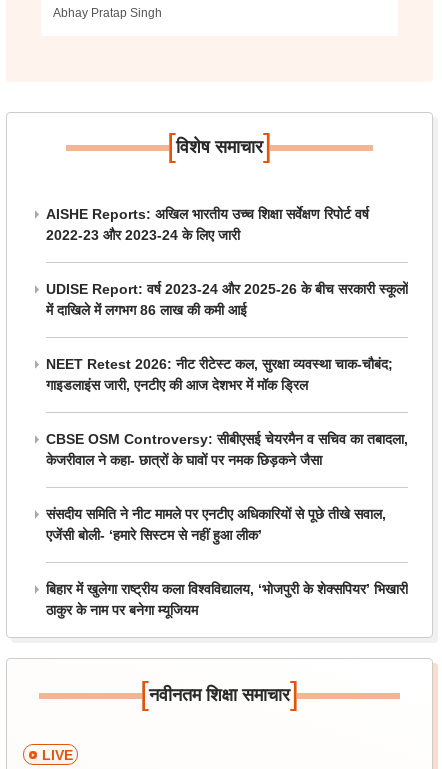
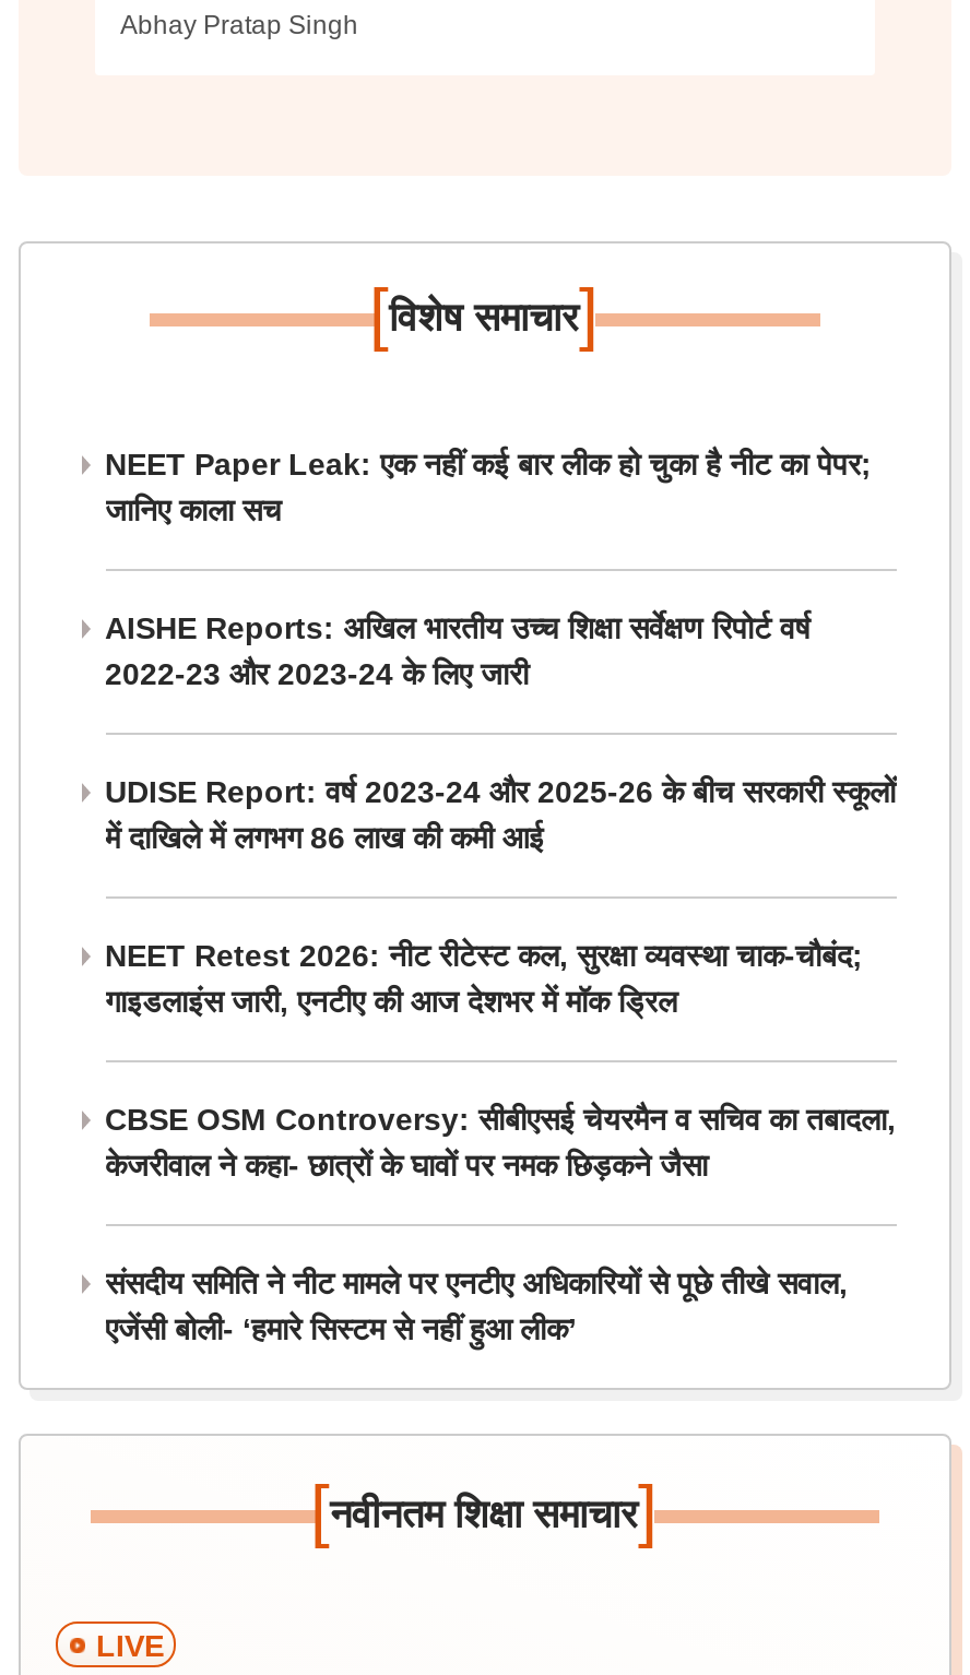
+ NEET Paper Leak: एक नहीं कई बार लीक हो चुका है नीट का पेपर;
+ जानिए काला सच

moved down: AISHE Reports: अखिल भारतीय उच्च शिक्षा सर्वेक्षण रिपोर्ट वर्ष | 2022-23 और 2023-24 के लिए जारी | UDISE Report: वर्ष 2023-24 और 2025-26 के बीच सरकारी स्कूलों | ... | संसदीय समिति ने नीट मामले पर एनटीए अधिकारियों से पूछे तीखे सवाल, | एजेंसी बोली- ‘हमारे सिस्टम से नहीं हुआ लीक’

- बिहार में खुलेगा राष्ट्रीय कला विश्वविद्यालय, ‘भोजपुरी के शेक्सपियर’ भिखारी
- ठाकुर के नाम पर बनेगा म्यूजियम
